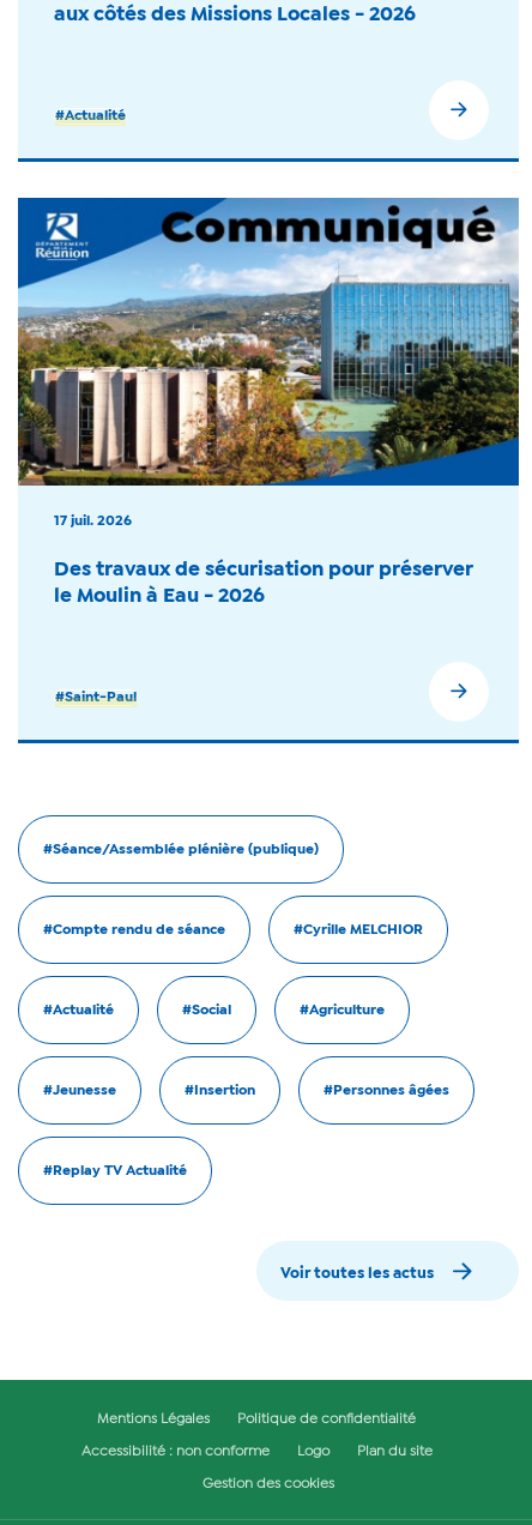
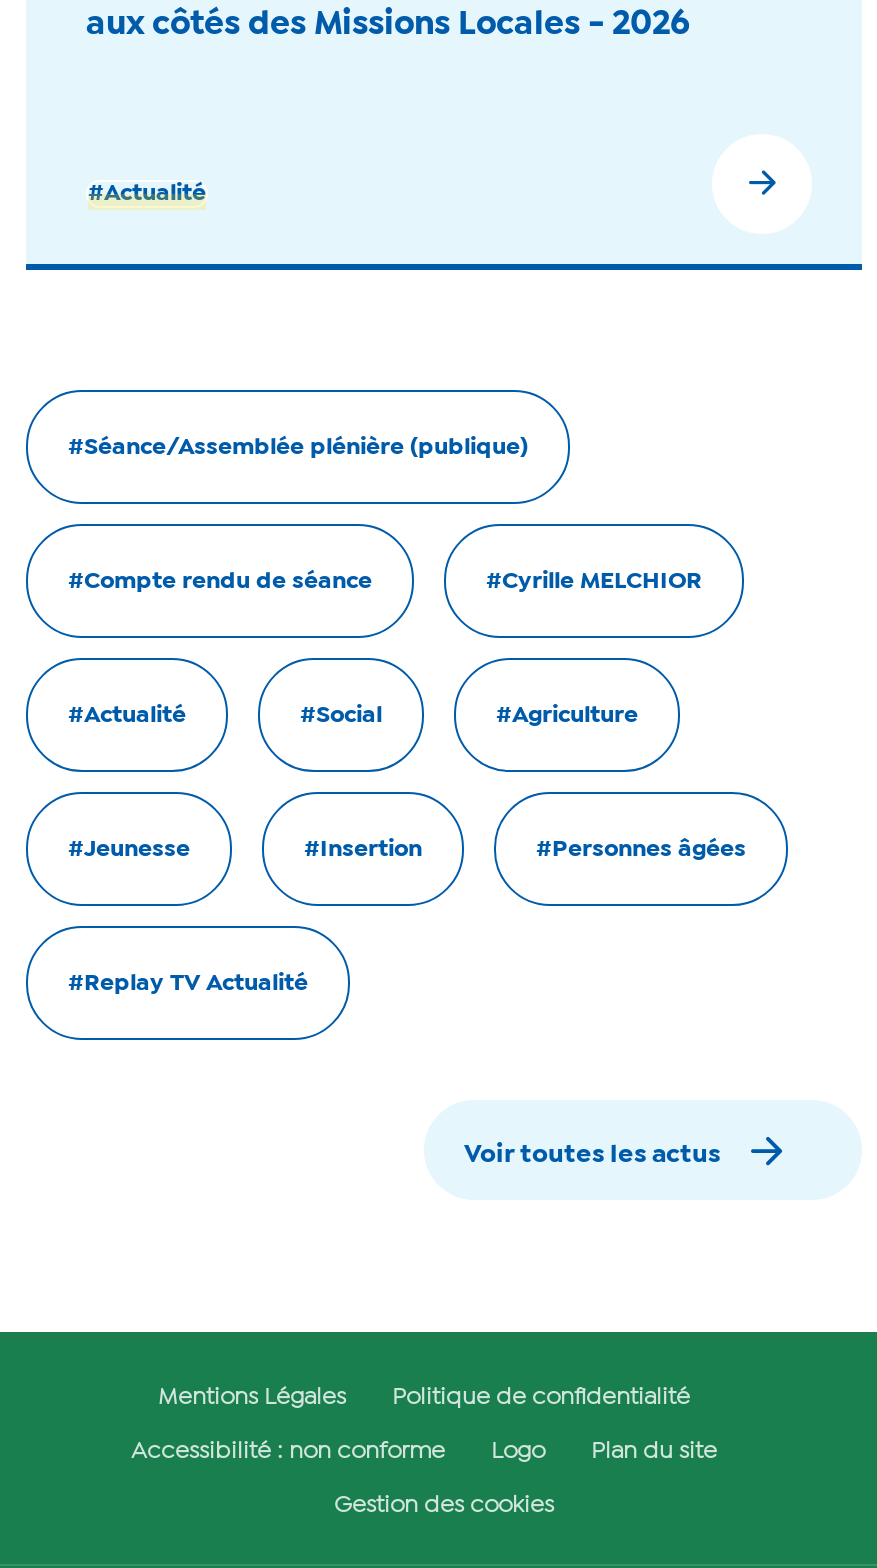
- [image]
- 17 juil. 2026
- Des travaux de sécurisation pour préserver
- le Moulin à Eau - 2026

- #Saint-Paul
